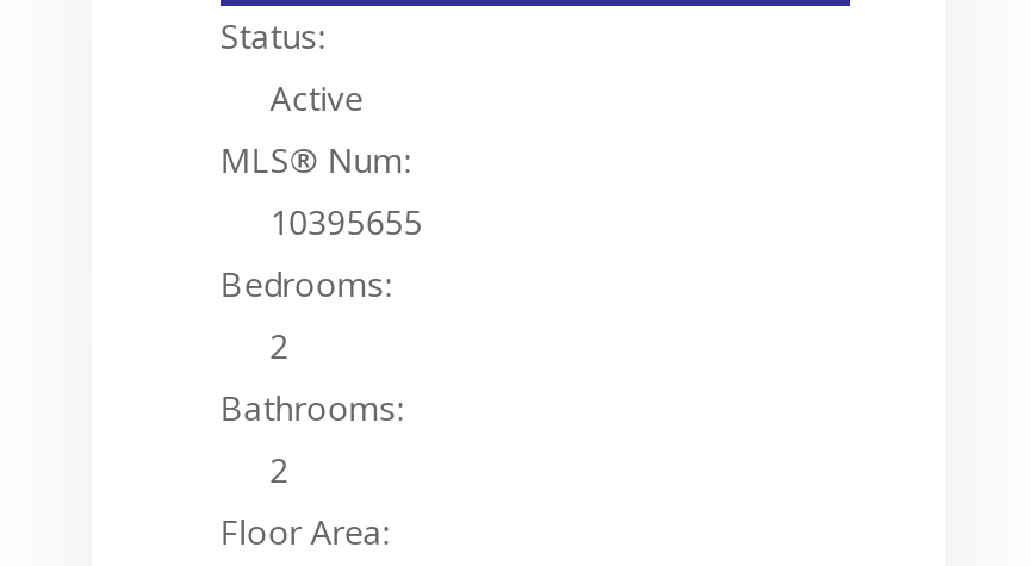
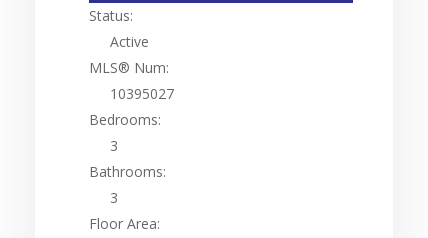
- 10395655
+ 10395027

- 2
+ 3

- 2
+ 3
